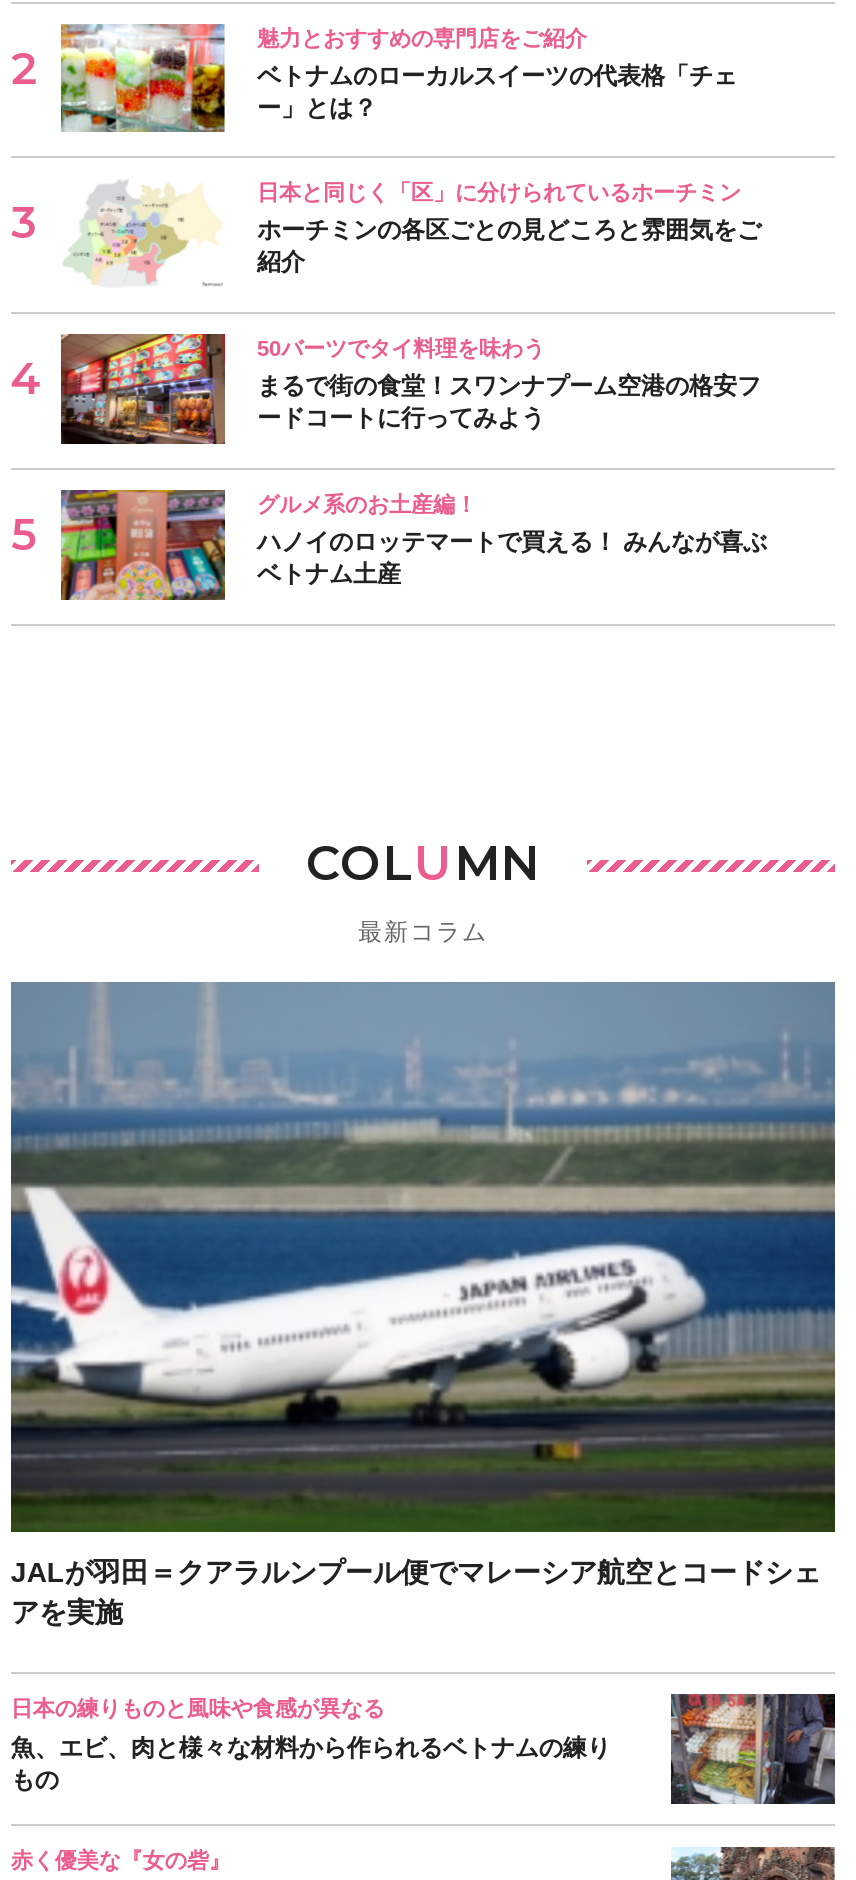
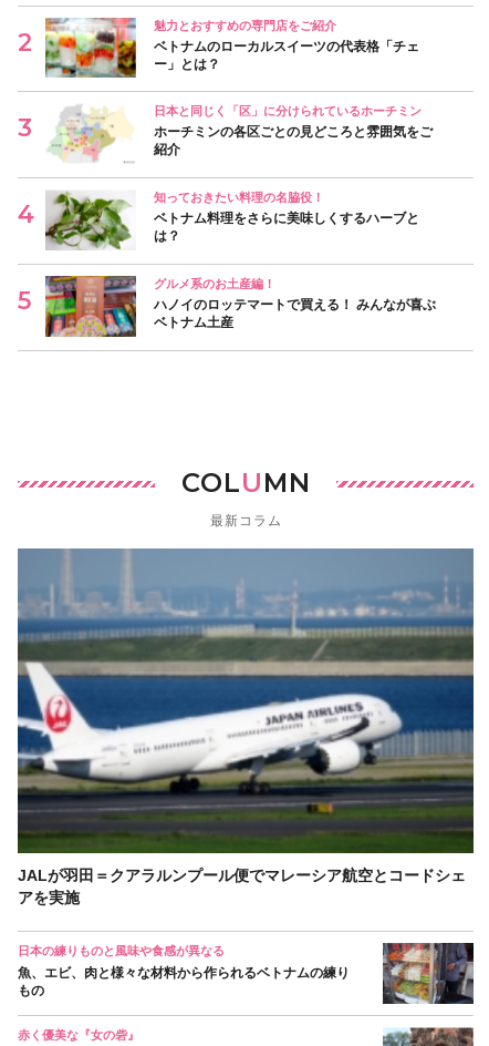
- [image]
- 50バーツでタイ料理を味わう
- まるで街の食堂！スワンナプーム空港の格安フ
- ードコートに行ってみよう
+ [image]
+ 知っておきたい料理の名脇役！
+ ベトナム料理をさらに美味しくするハーブと
+ は？
